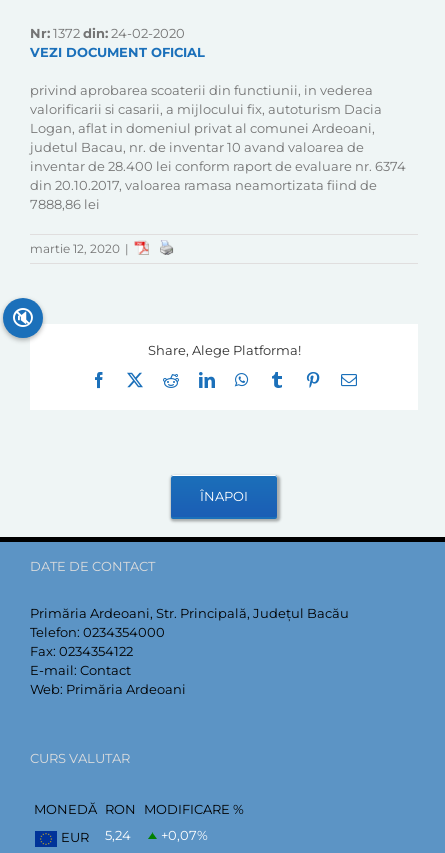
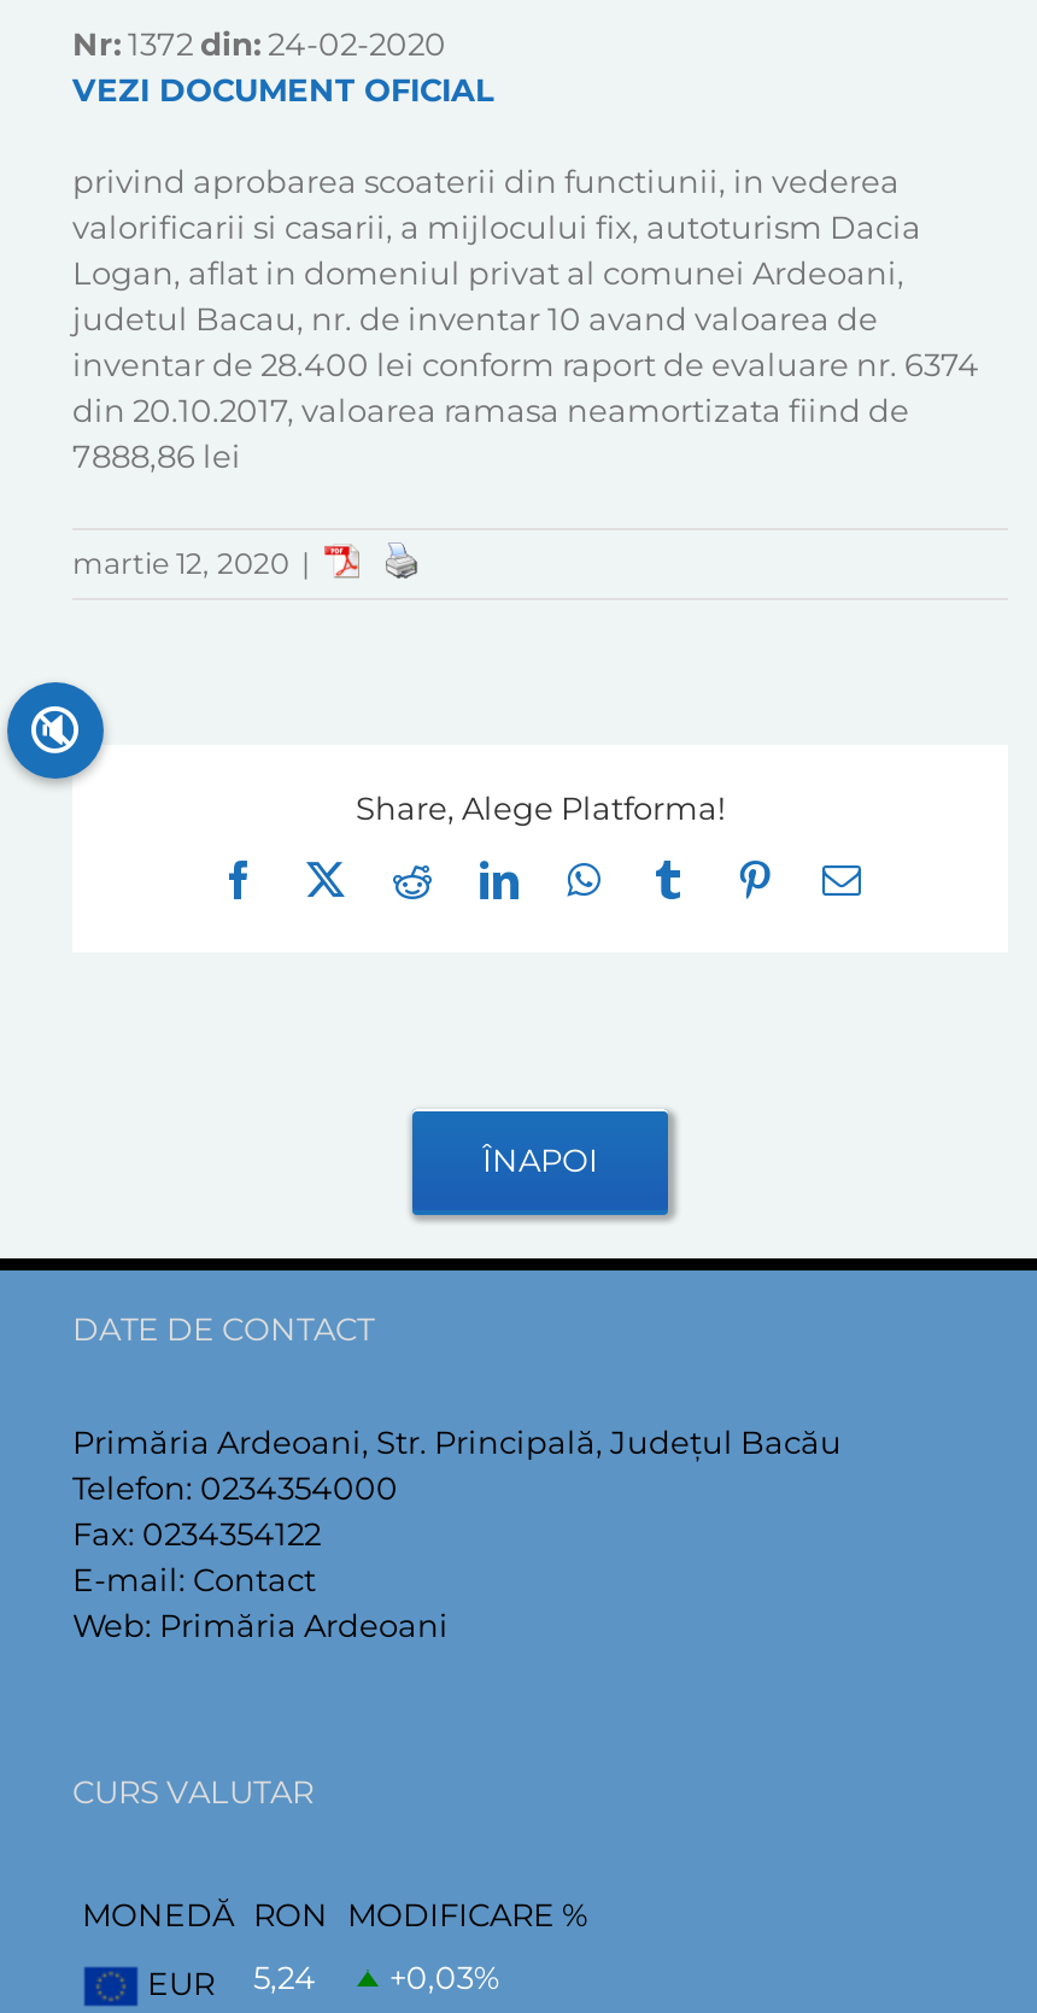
- EUR 5,24 +0,07%
+ EUR 5,24 +0,03%
